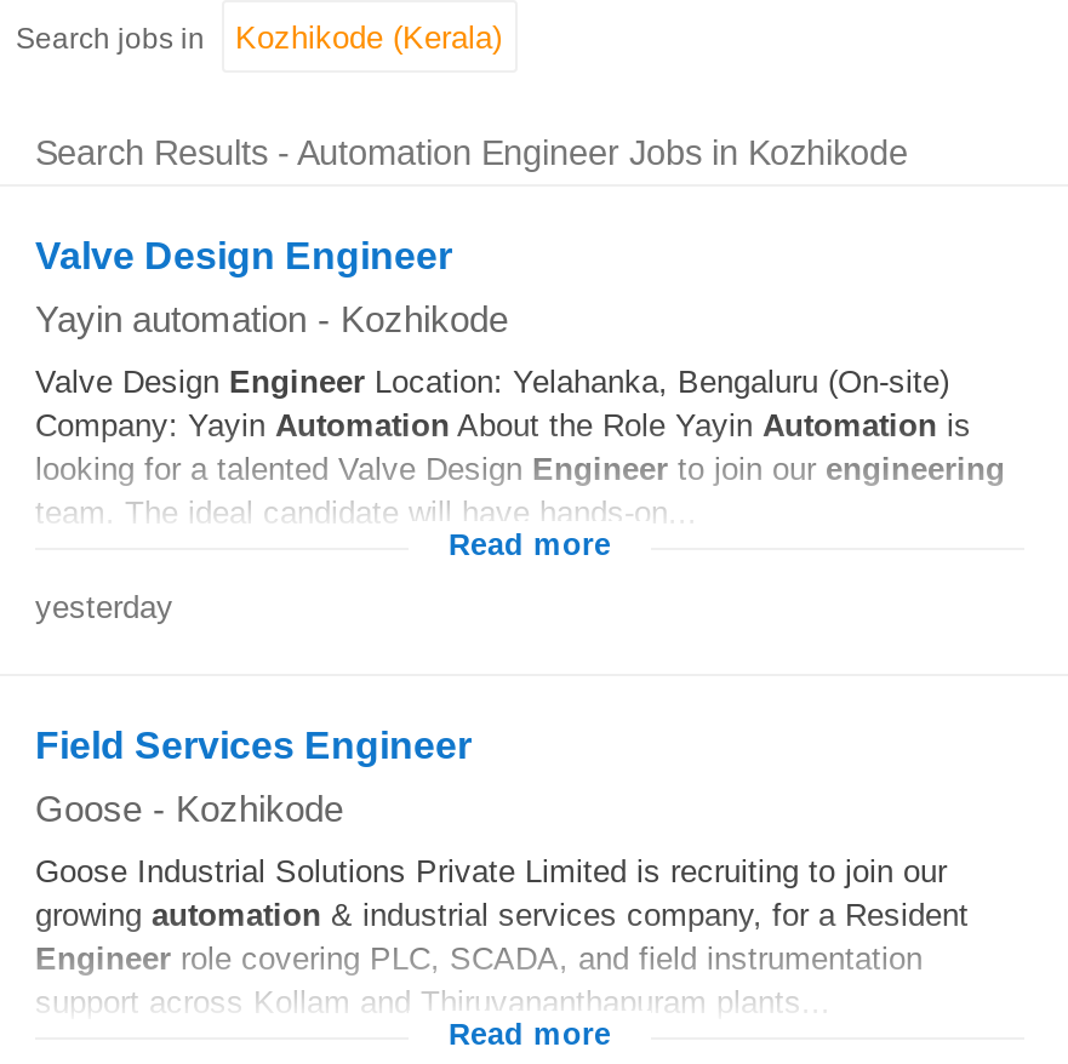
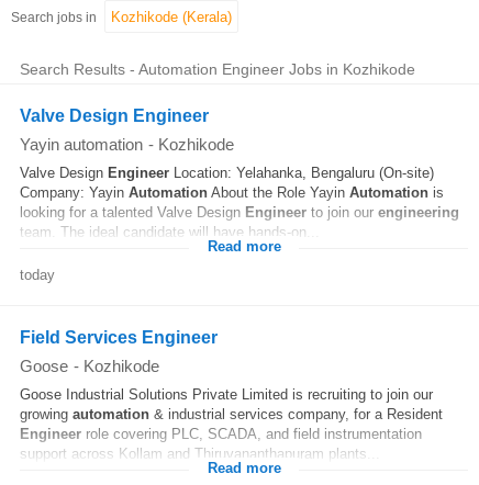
- yesterday
+ today
